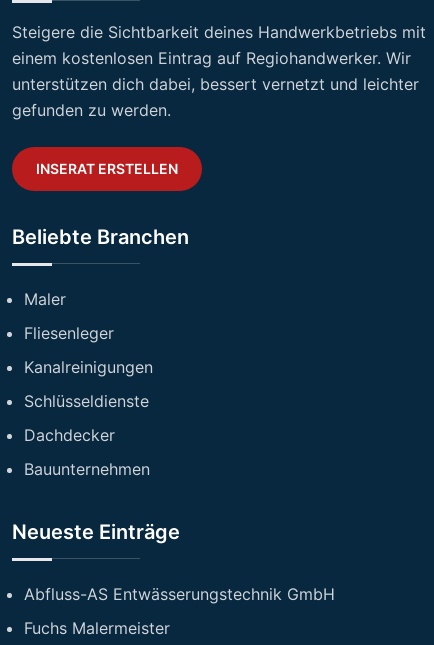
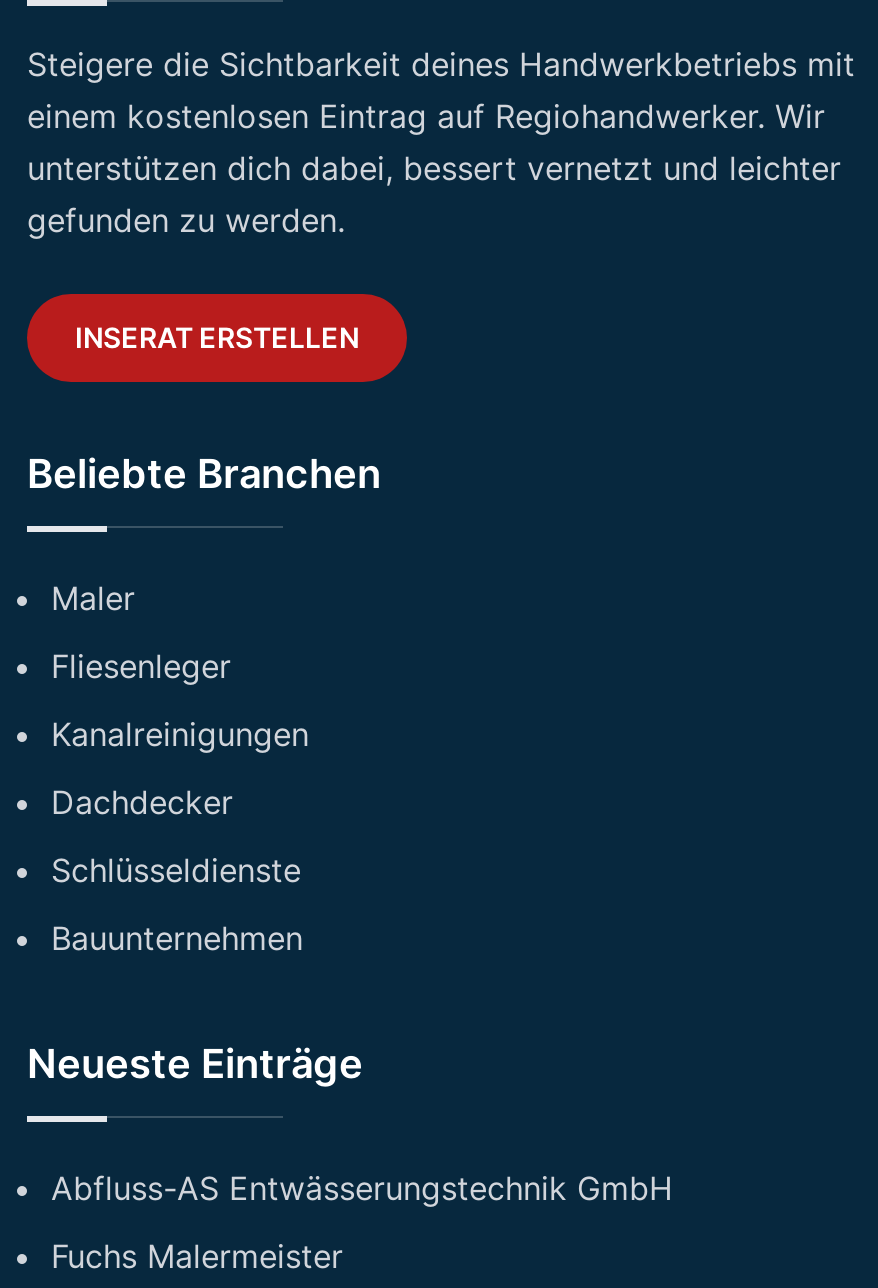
moved down: Schlüsseldienste

moved up: Dachdecker
